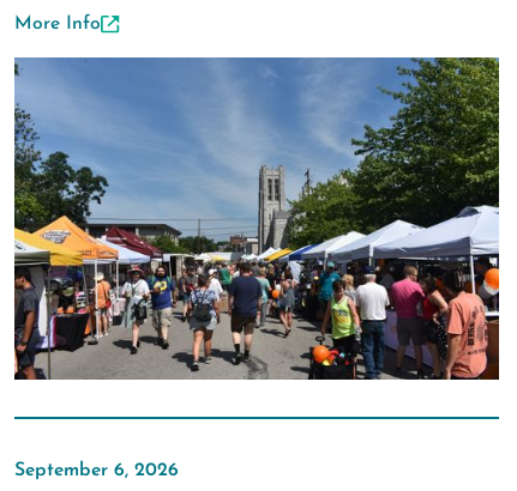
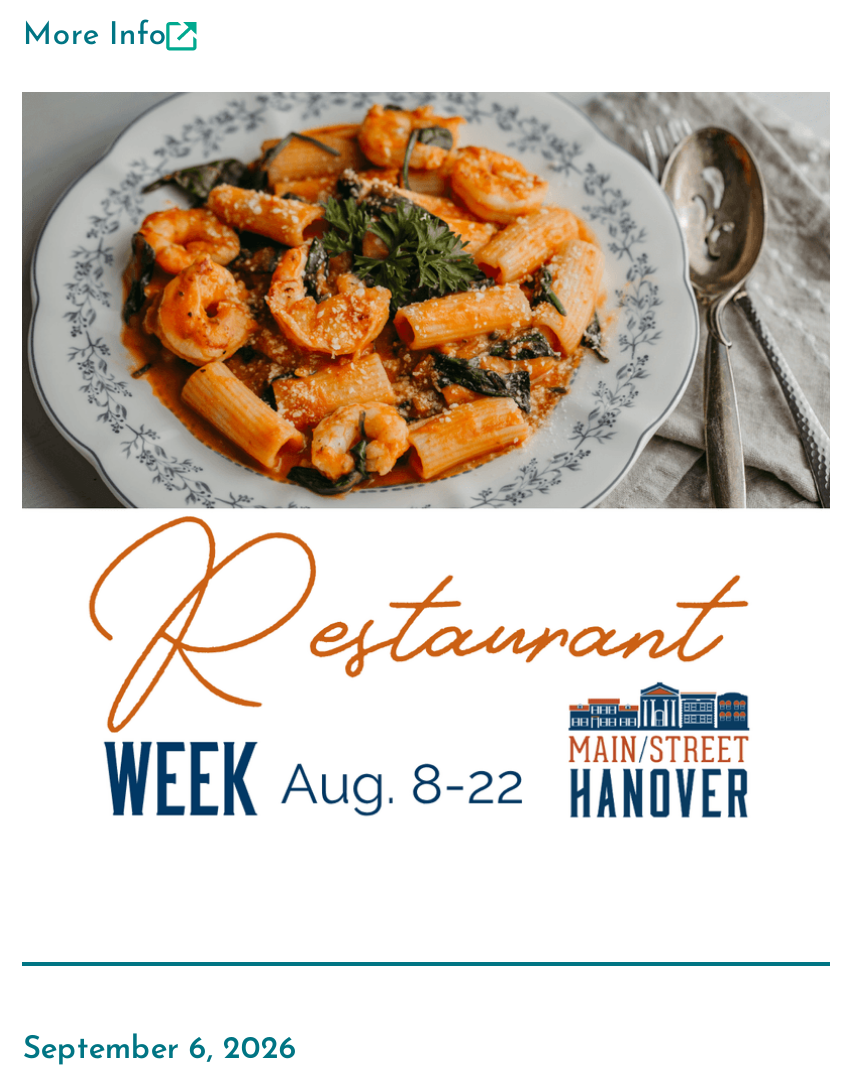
- [image]
+ [image]
